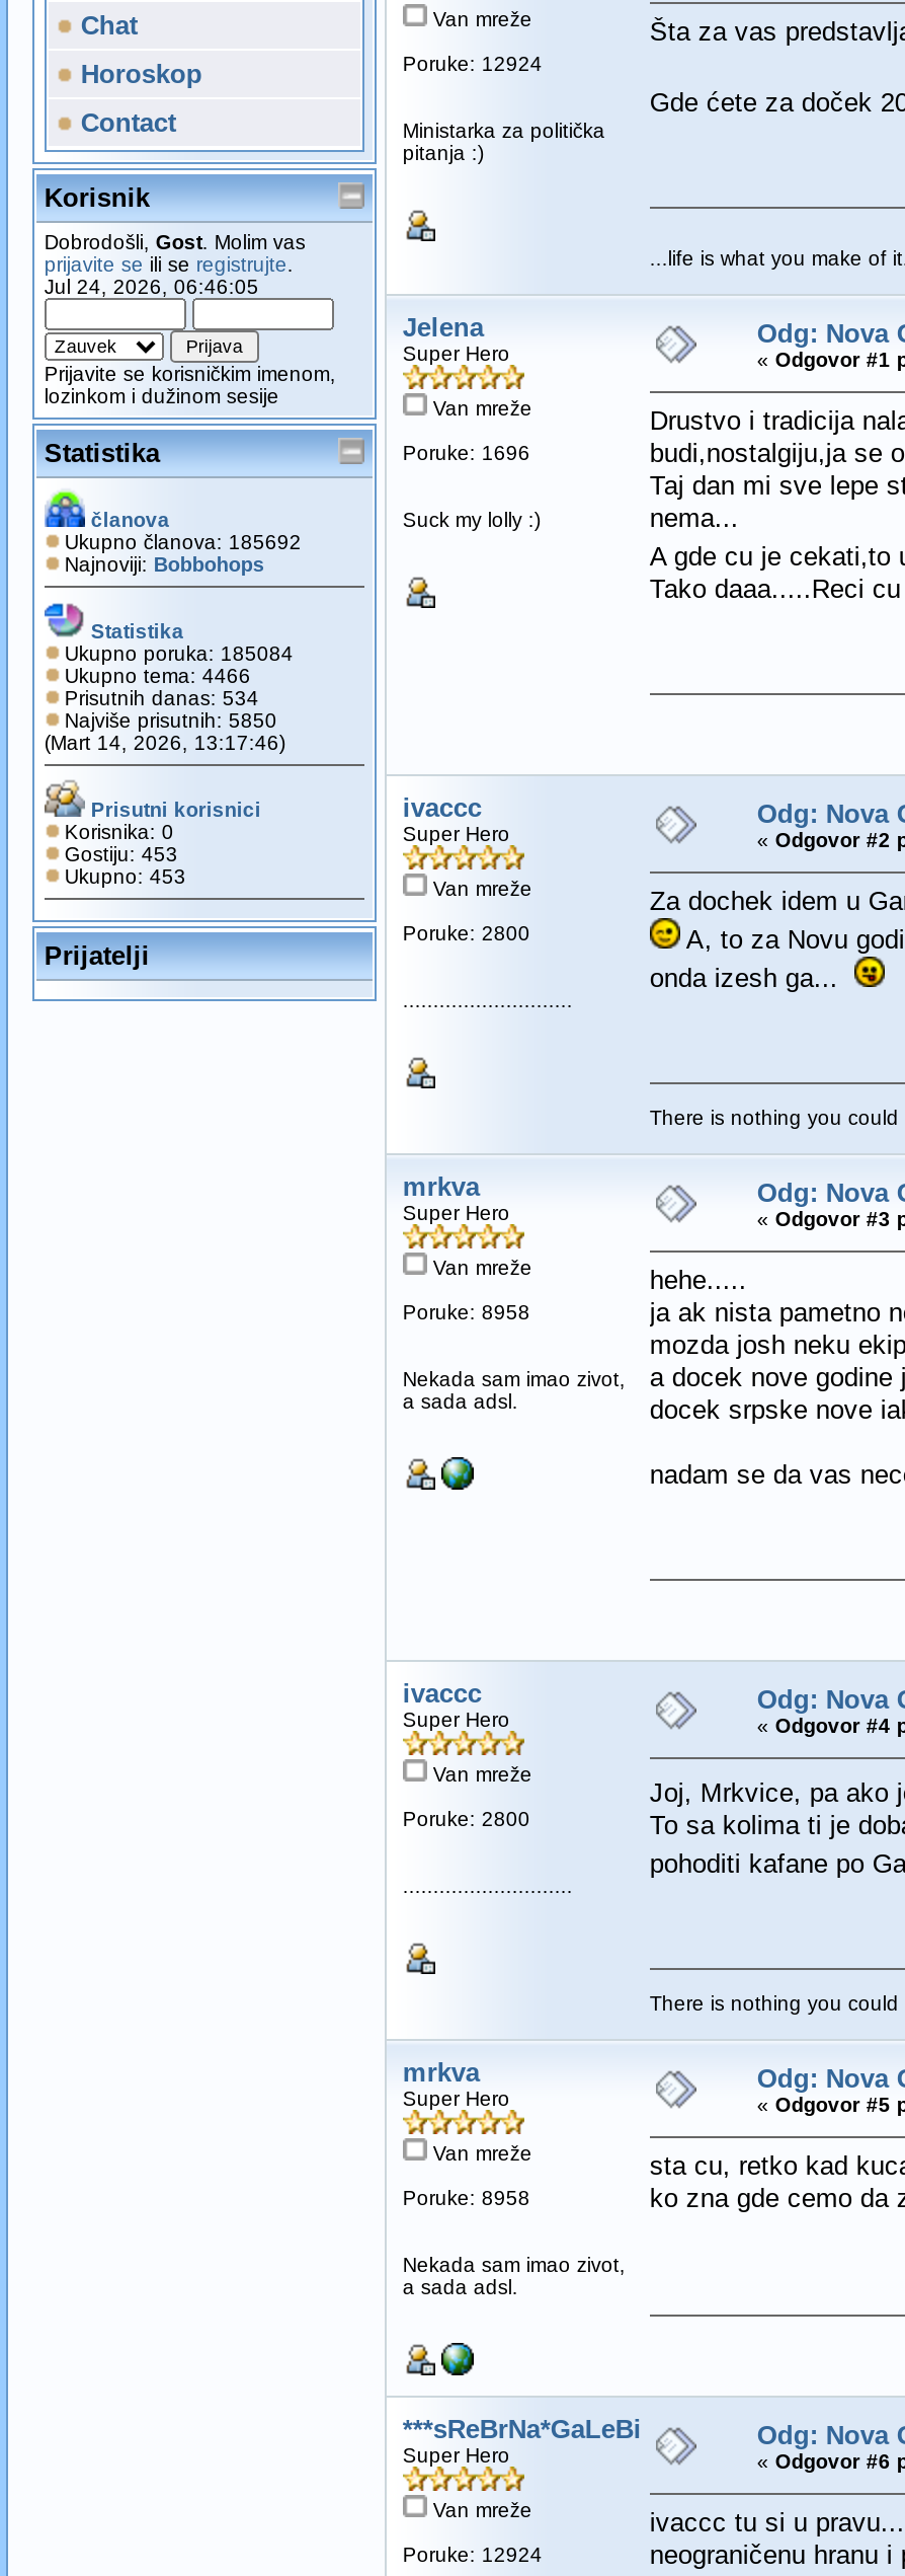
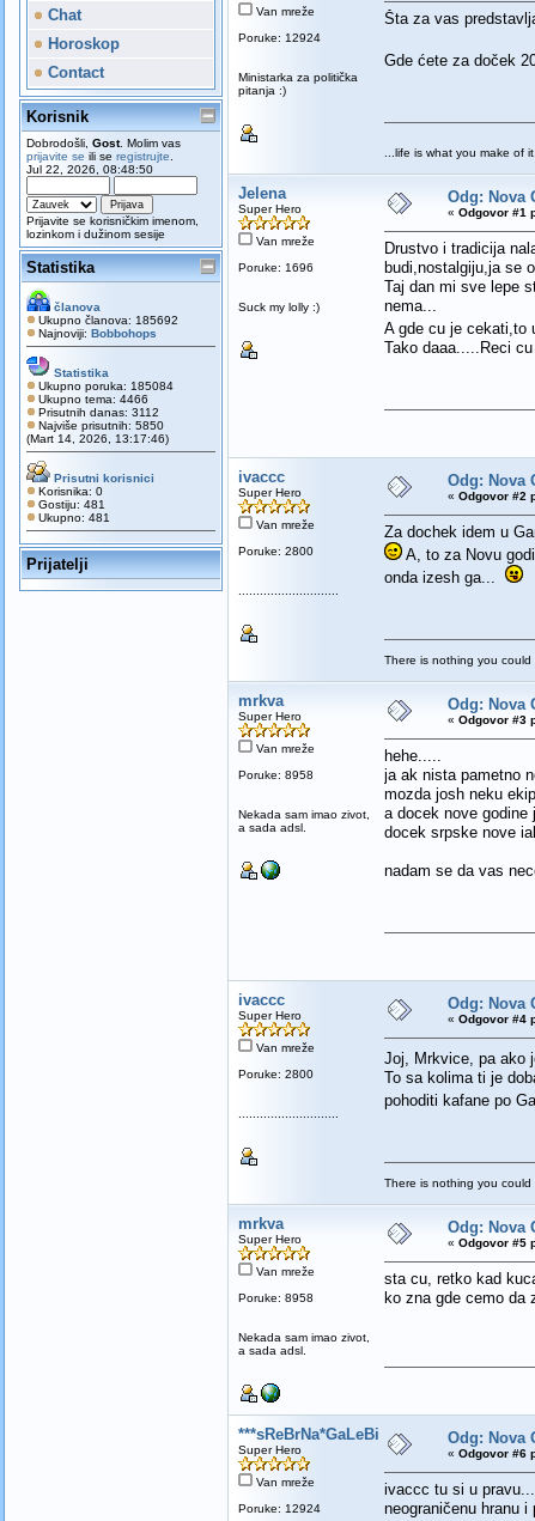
- Jul 24, 2026, 06:46:05
+ Jul 22, 2026, 08:48:50

- Prisutnih danas: 534
+ Prisutnih danas: 3112

- Gostiju: 453
+ Gostiju: 481

- Ukupno: 453
+ Ukupno: 481
